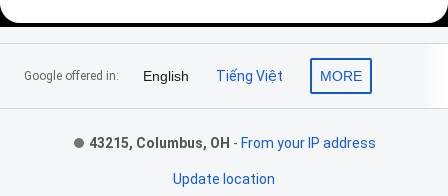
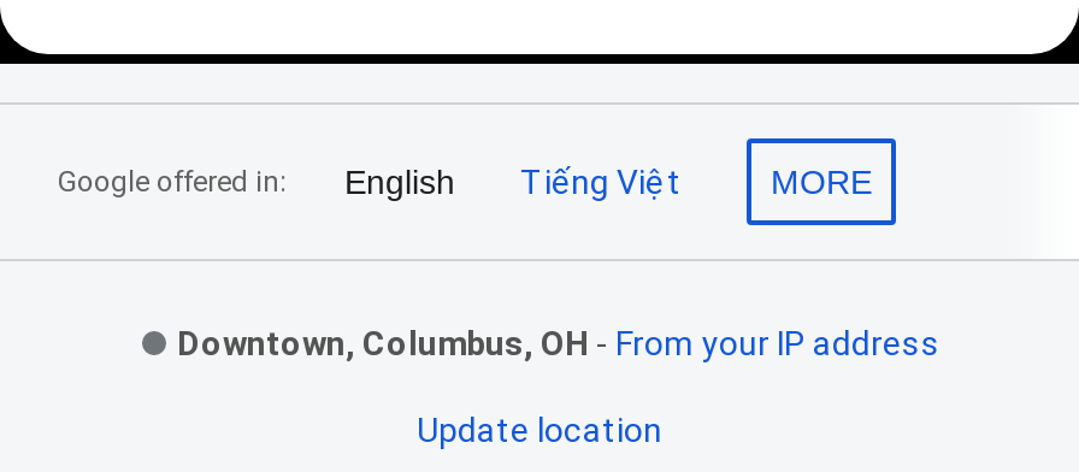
- 43215, Columbus, OH - From your IP address
+ Downtown, Columbus, OH - From your IP address
